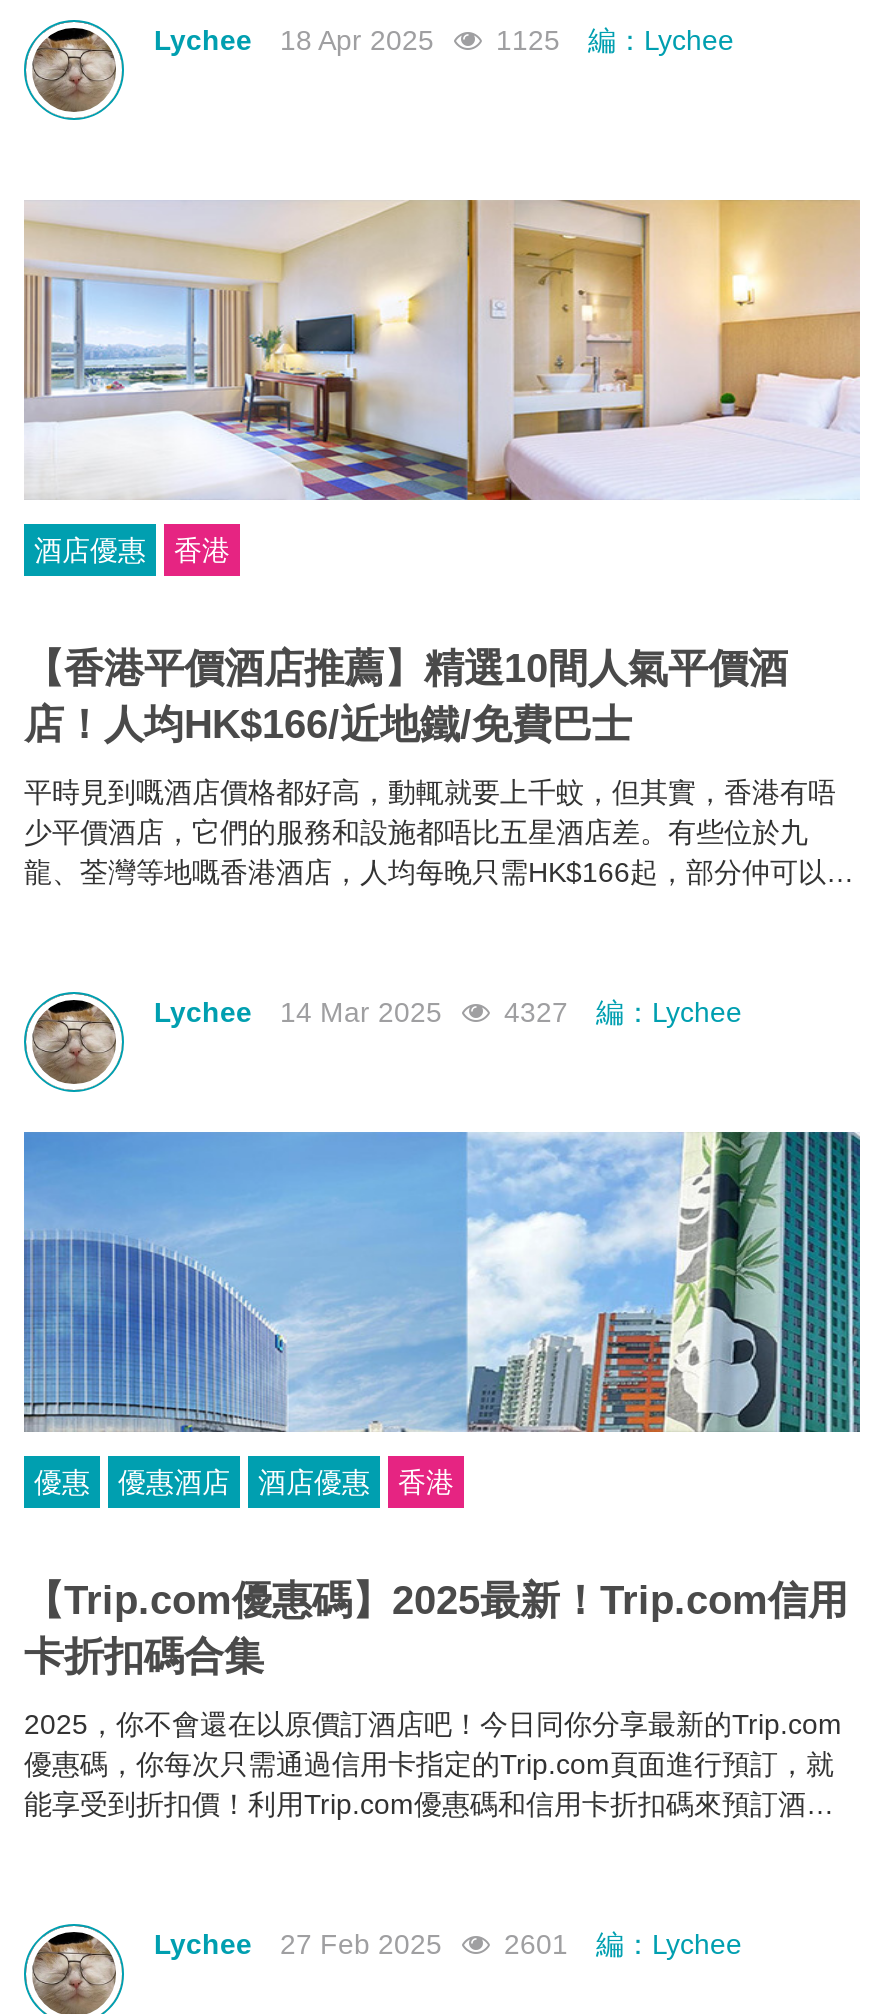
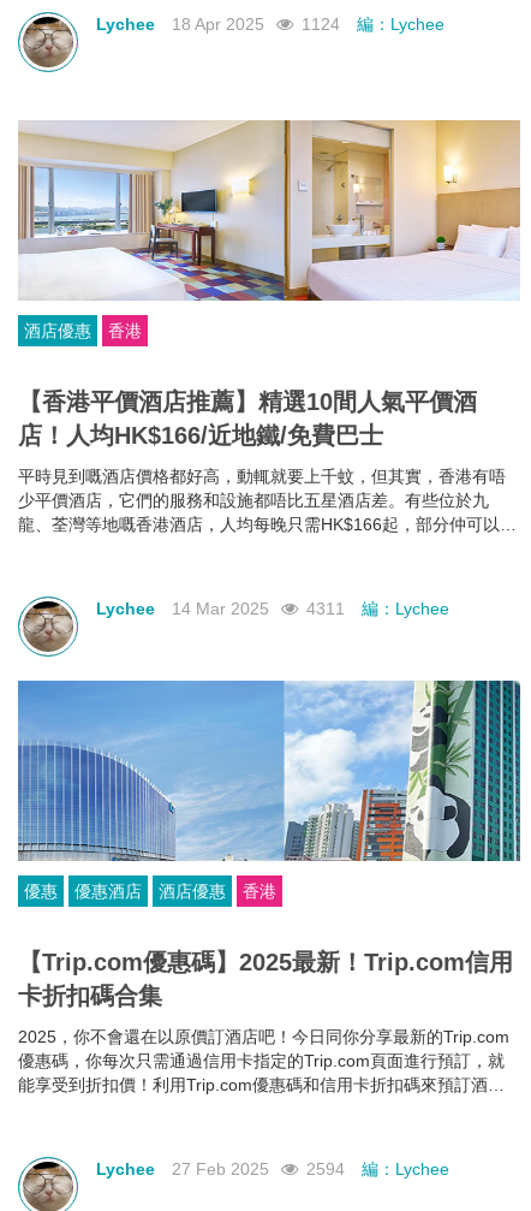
- Lychee 18 Apr 2025 1125 編：Lychee
+ Lychee 18 Apr 2025 1124 編：Lychee

- Lychee 14 Mar 2025 4327 編：Lychee
+ Lychee 14 Mar 2025 4311 編：Lychee

- Lychee 27 Feb 2025 2601 編：Lychee
+ Lychee 27 Feb 2025 2594 編：Lychee
